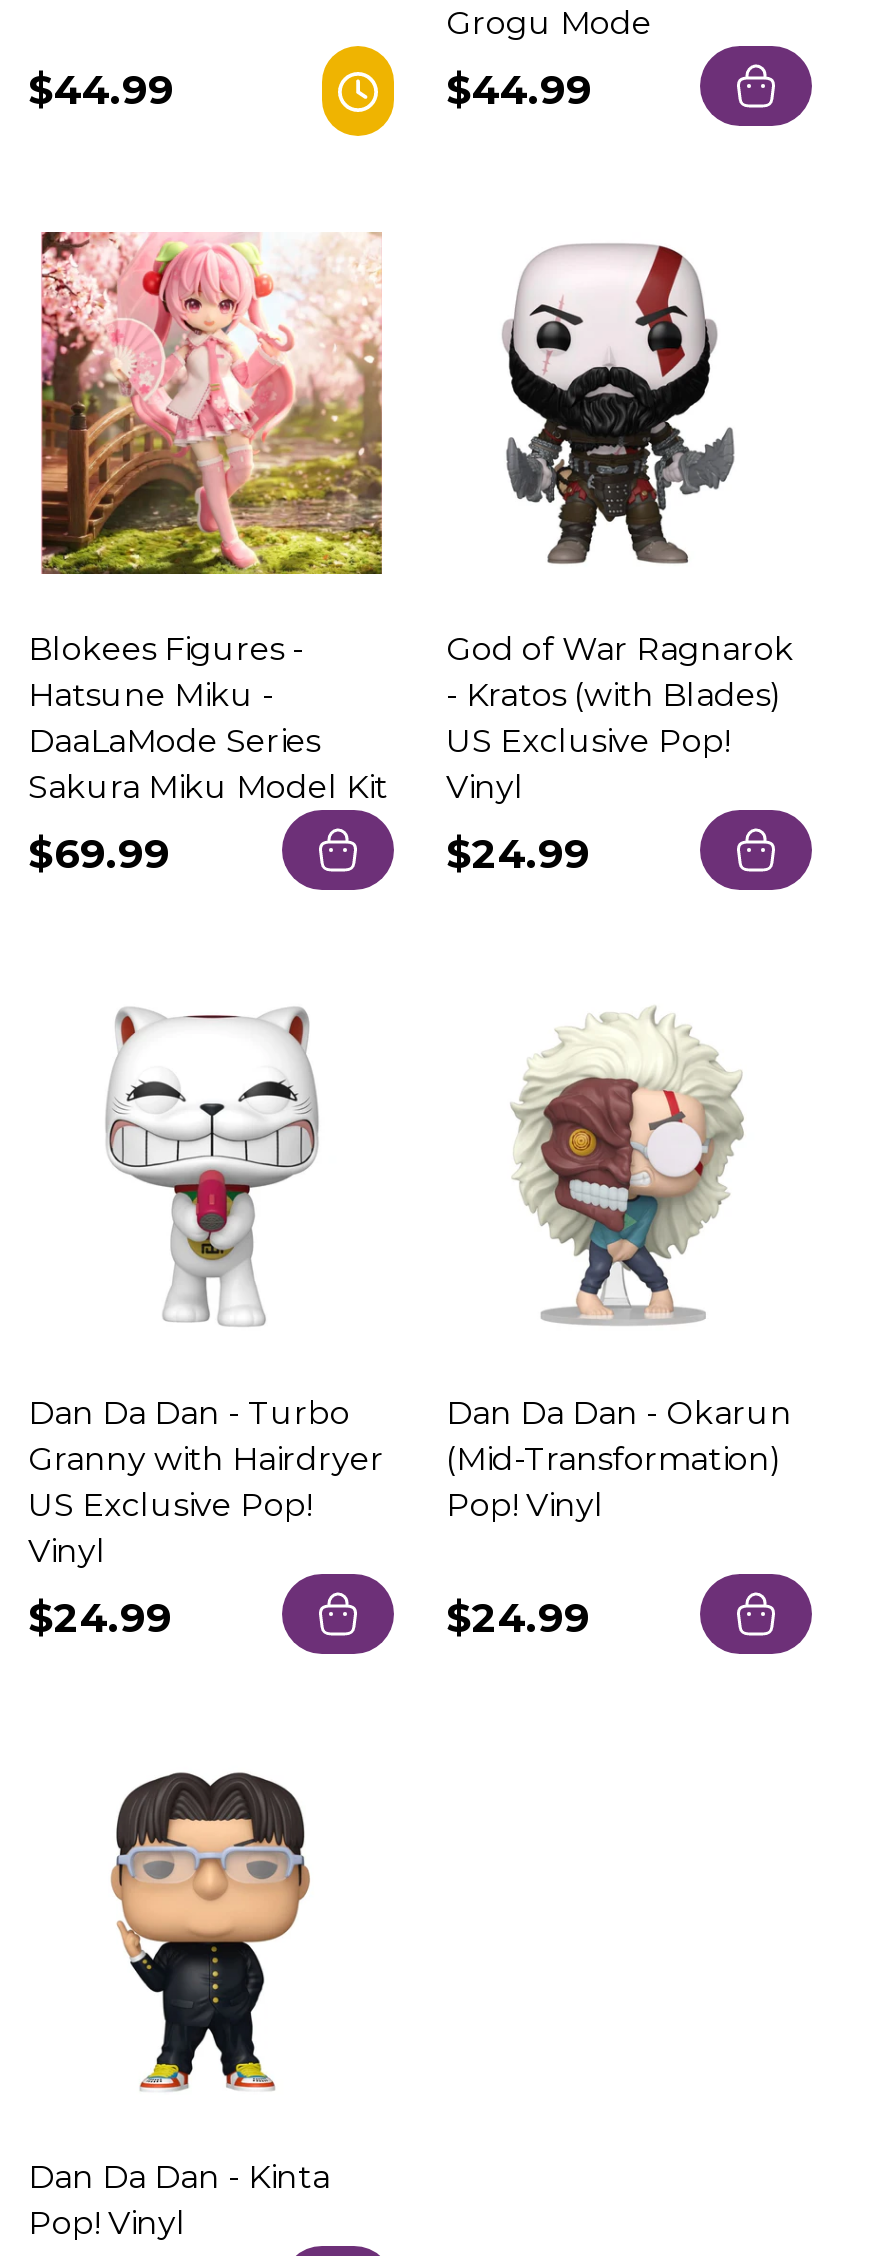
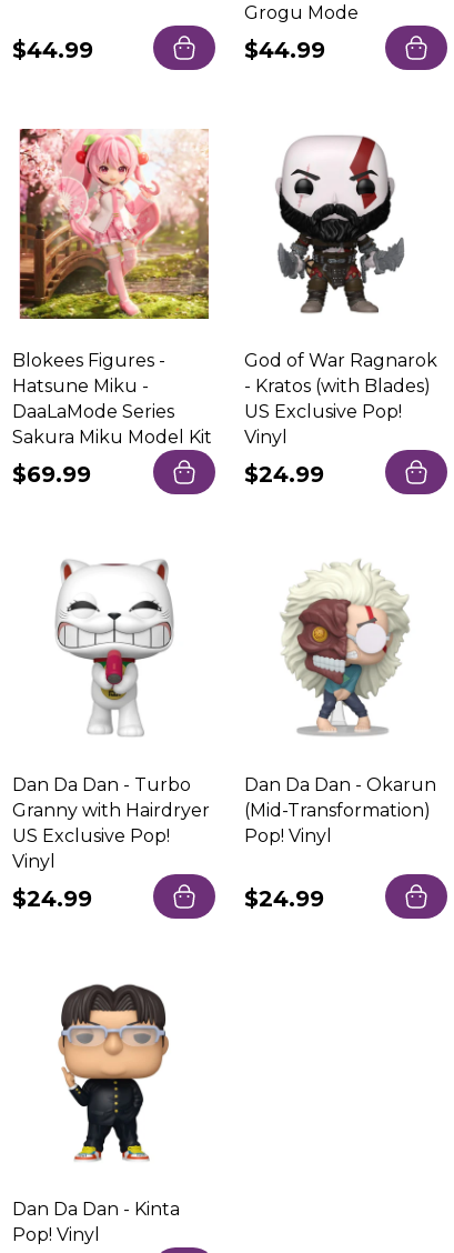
- [image]
+ [image]
